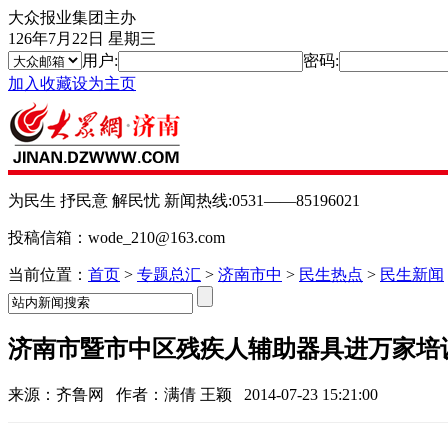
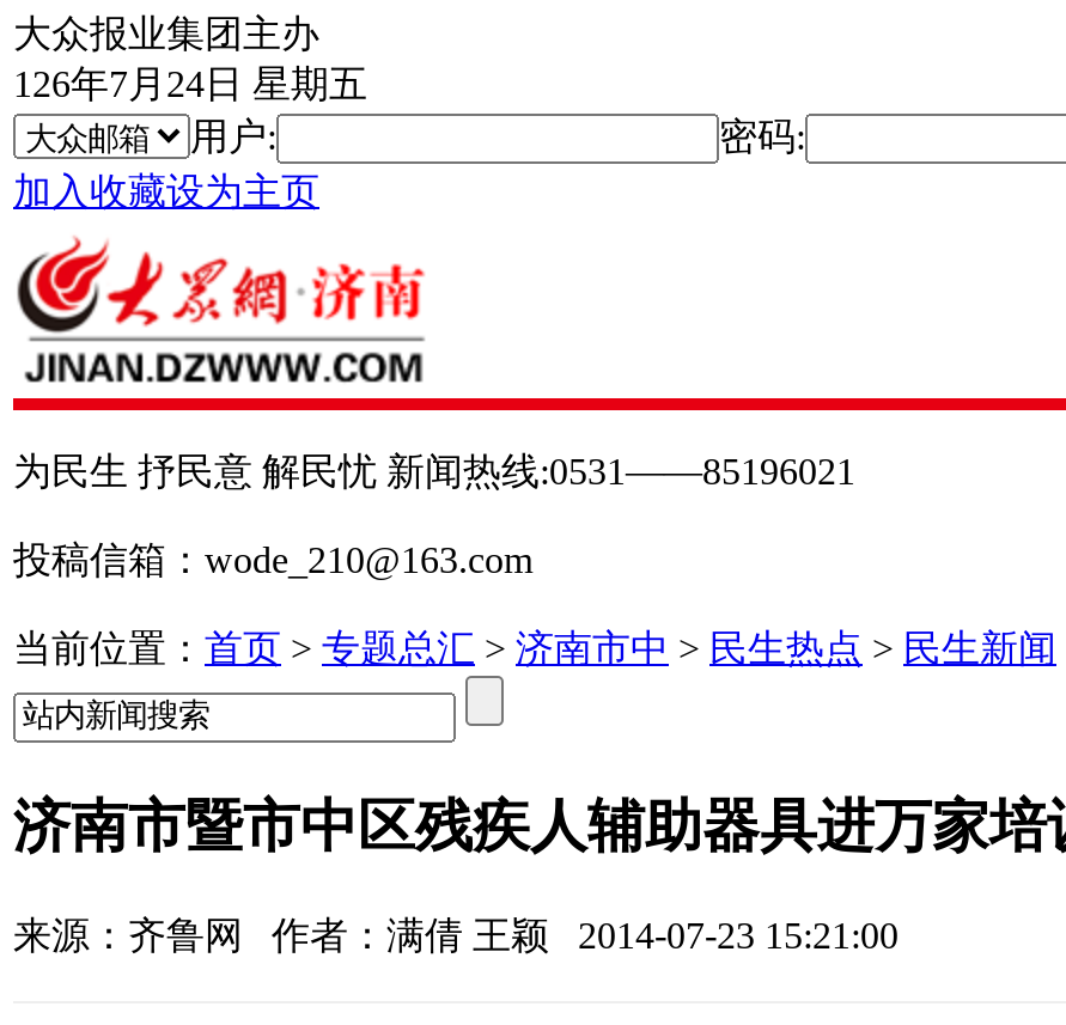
- 126年7月22日 星期三
+ 126年7月24日 星期五
